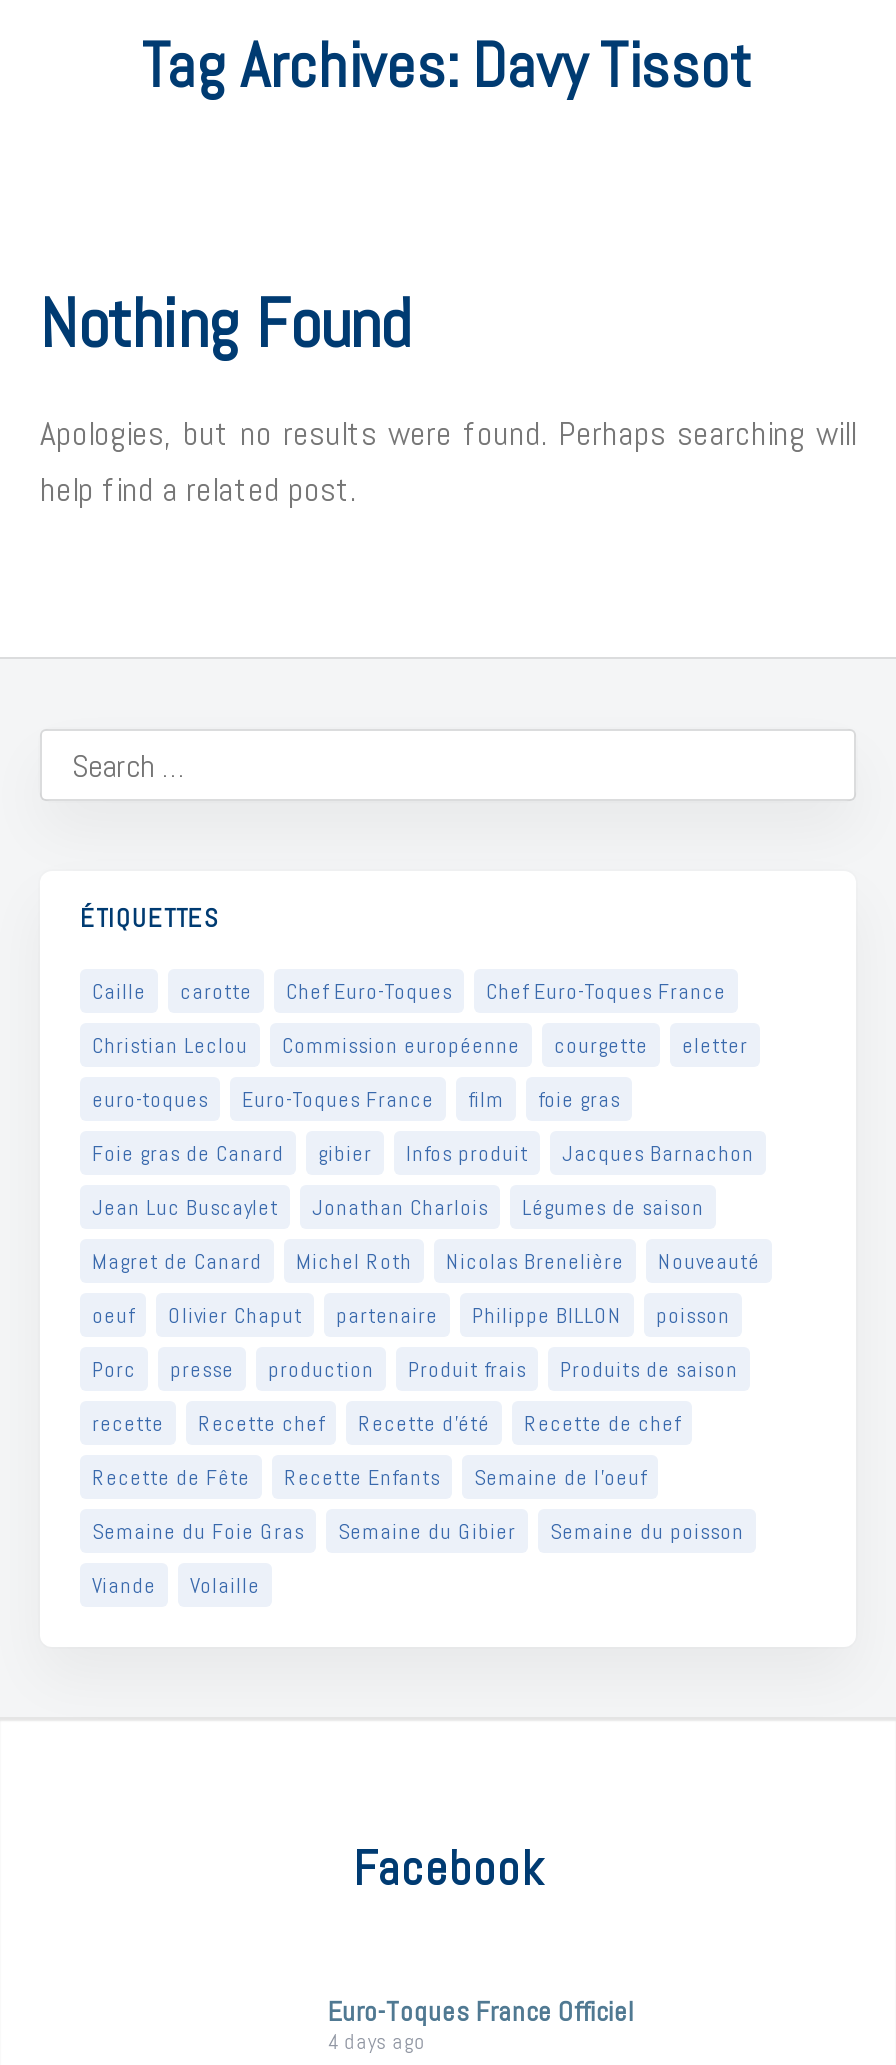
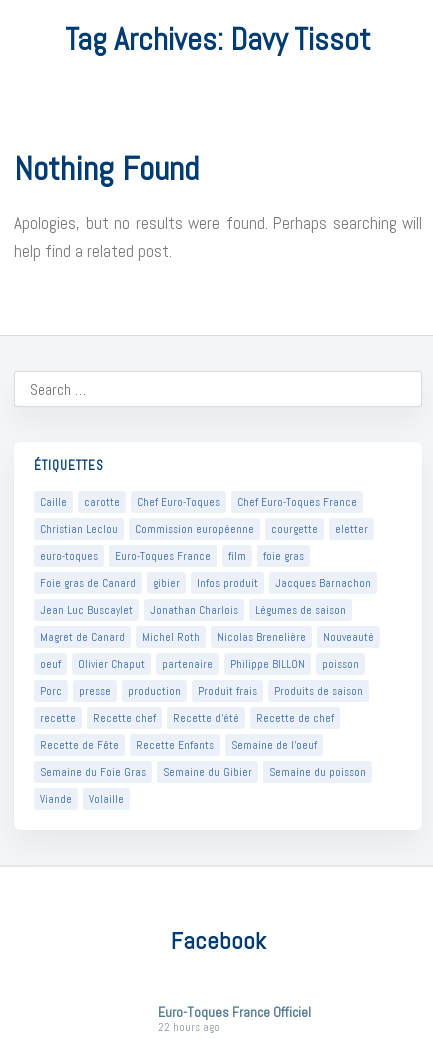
- 4 days ago
+ 22 hours ago
